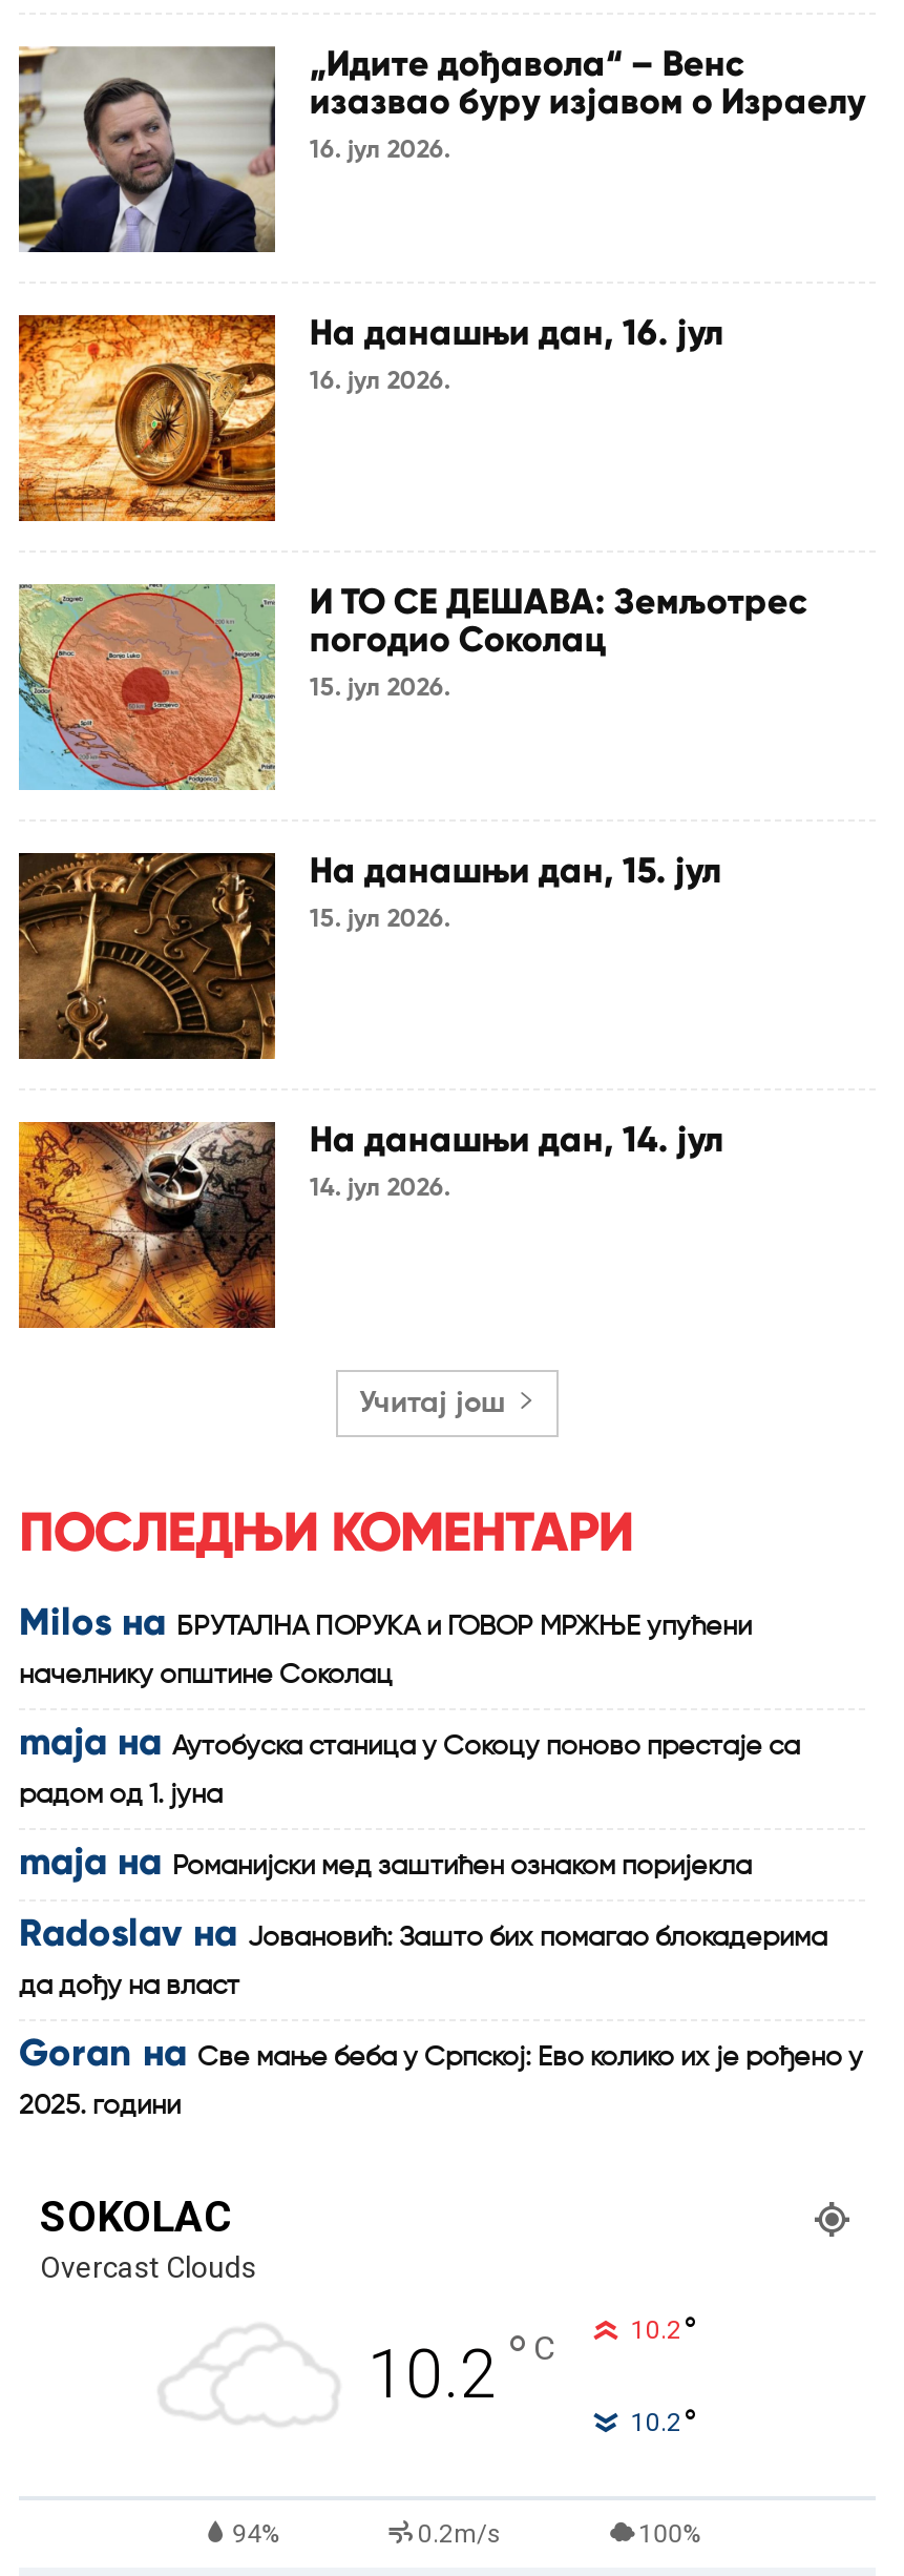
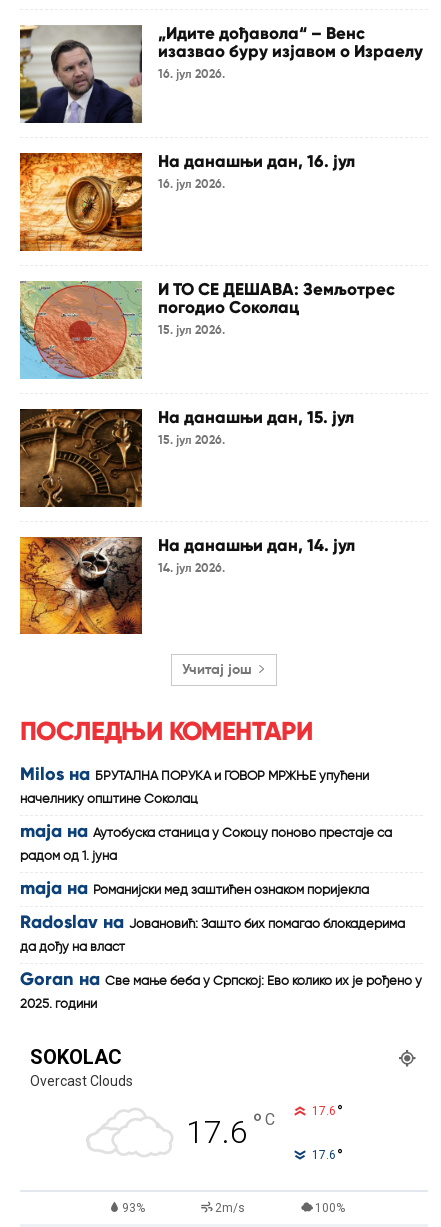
- 10.2 ° C
- 10.2°
+ 17.6 ° C
+ 17.6°

- 10.2°
+ 17.6°

- 94%
- 0.2m/s
+ 93%
+ 2m/s
